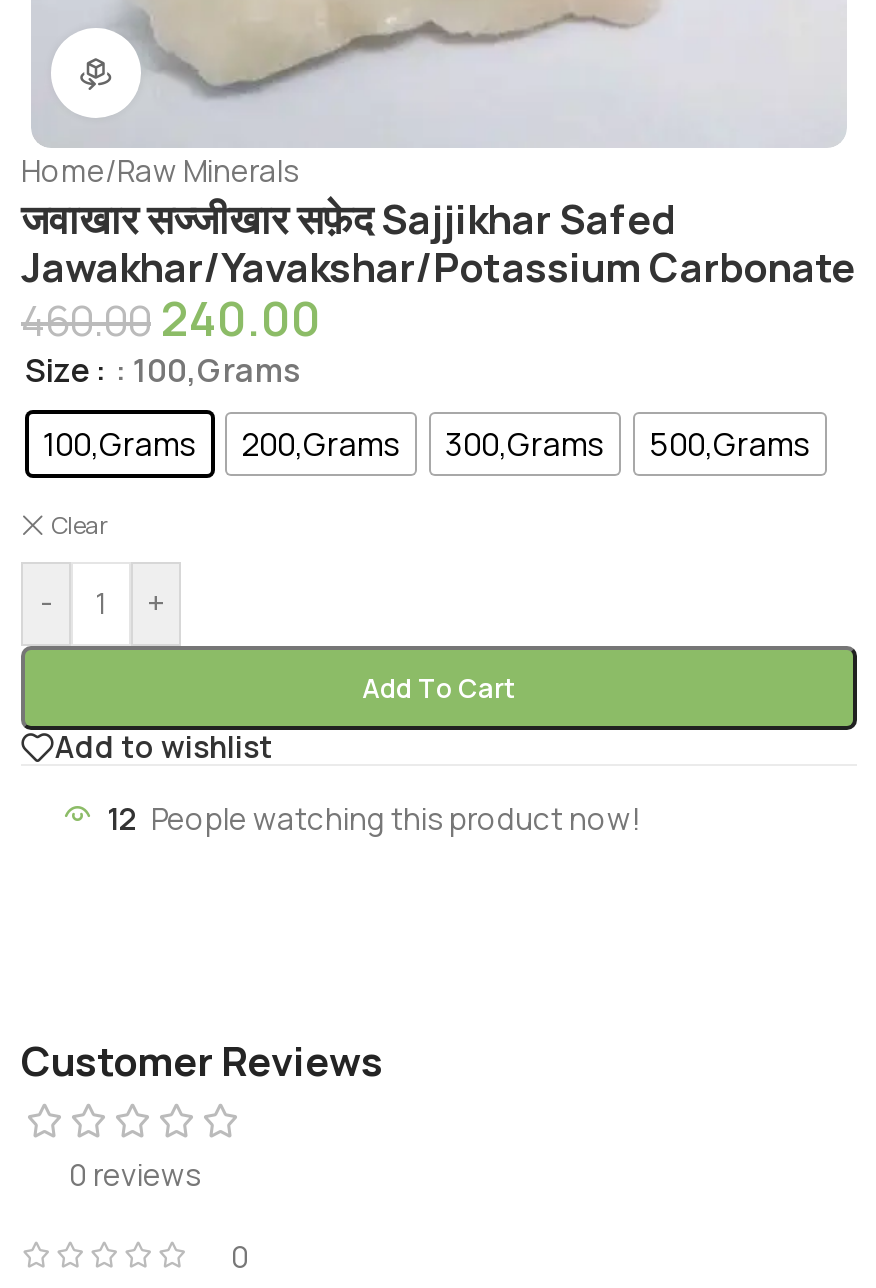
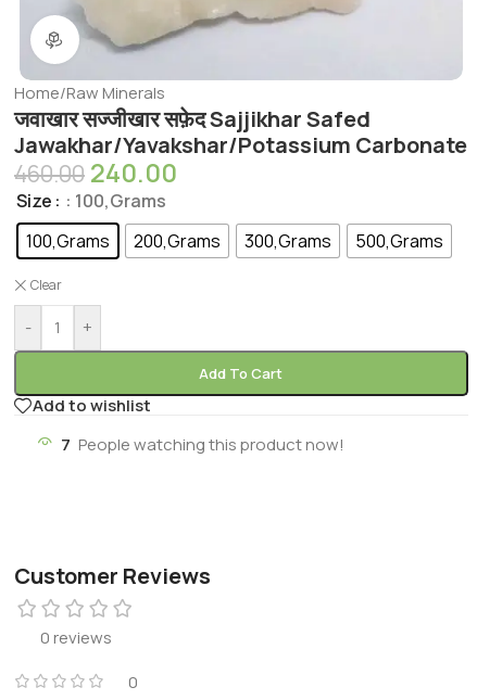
- 12 People watching this product now!
+ 7 People watching this product now!
